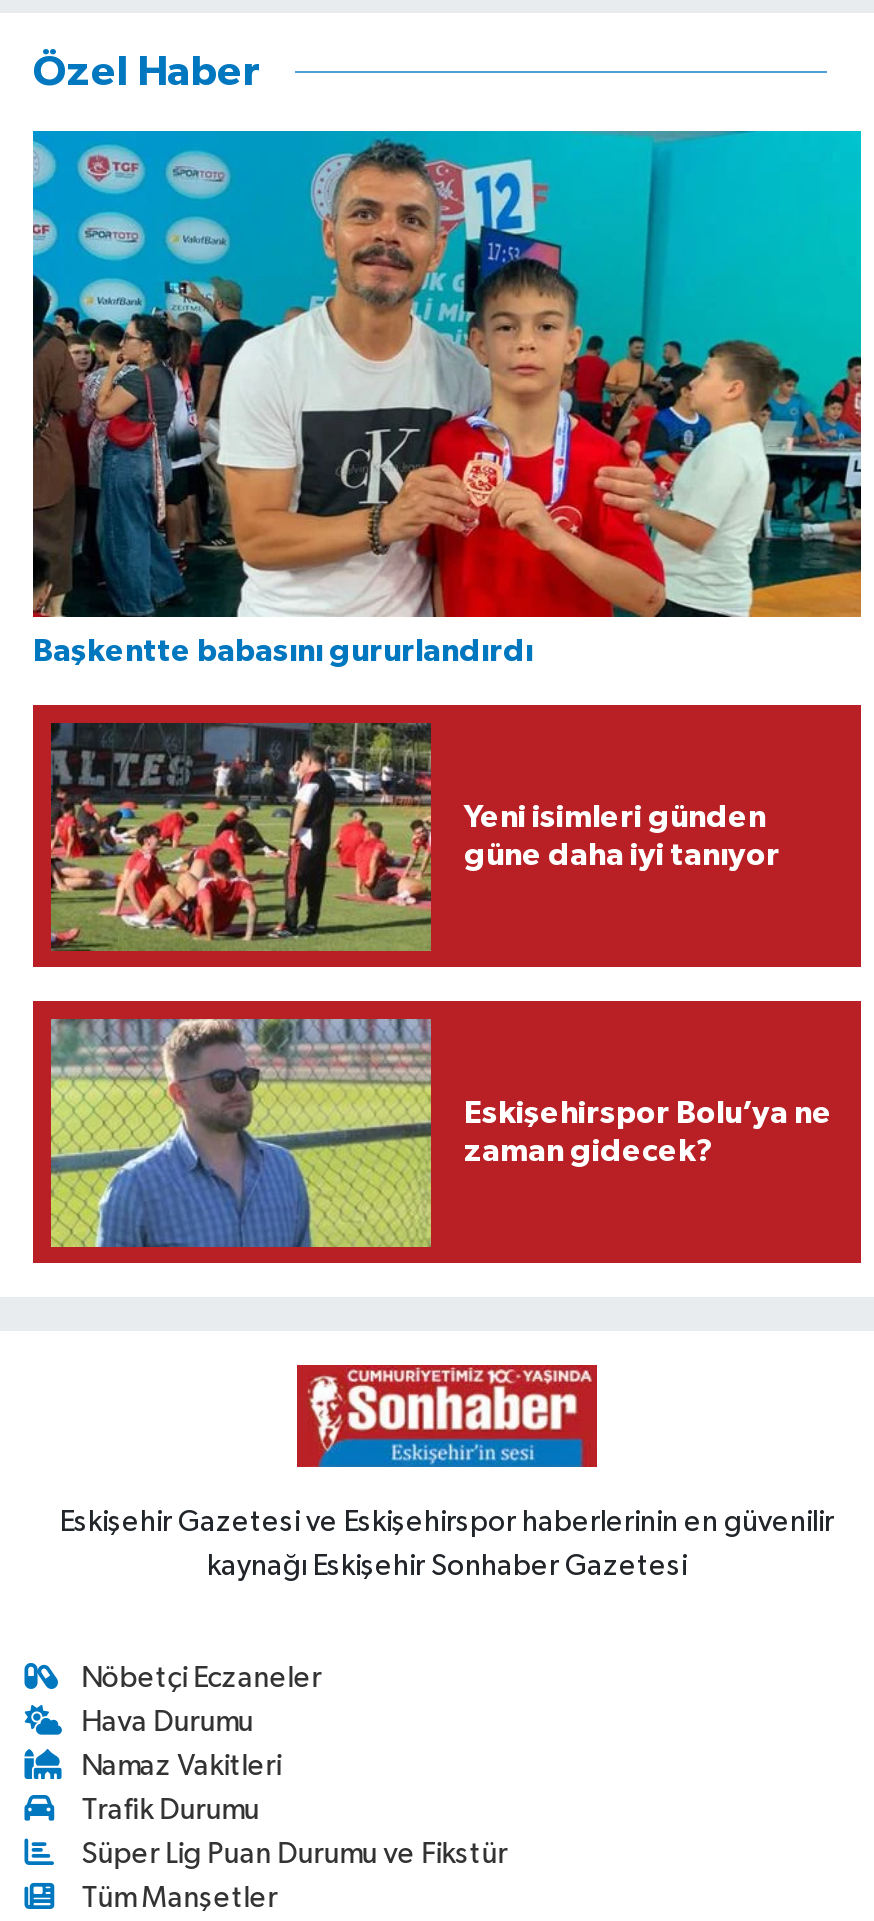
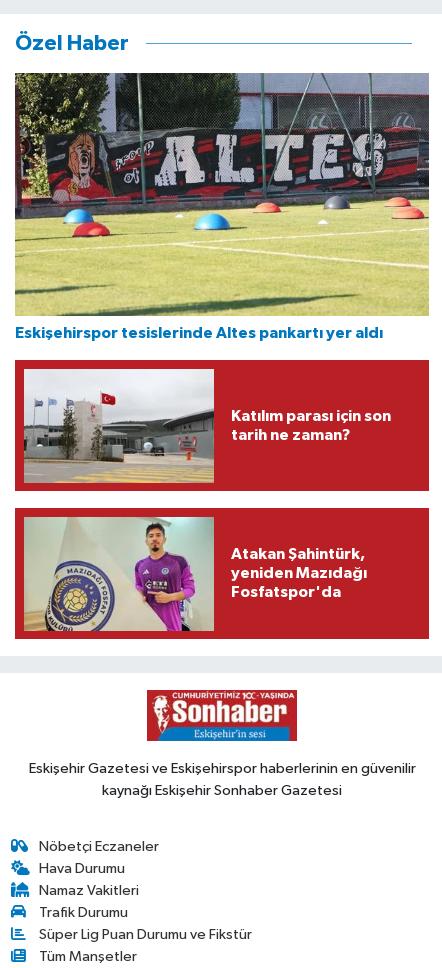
- [image]
- Başkentte babasını gururlandırdı
+ [image]
+ Eskişehirspor tesislerinde Altes pankartı yer aldı

- [image]
- Yeni isimleri günden
- güne daha iyi tanıyor
+ [image]
+ Katılım parası için son
+ tarih ne zaman?

- [image]
- Eskişehirspor Bolu’ya ne
- zaman gidecek?
+ [image]
+ Atakan Şahintürk,
+ yeniden Mazıdağı
+ Fosfatspor'da
